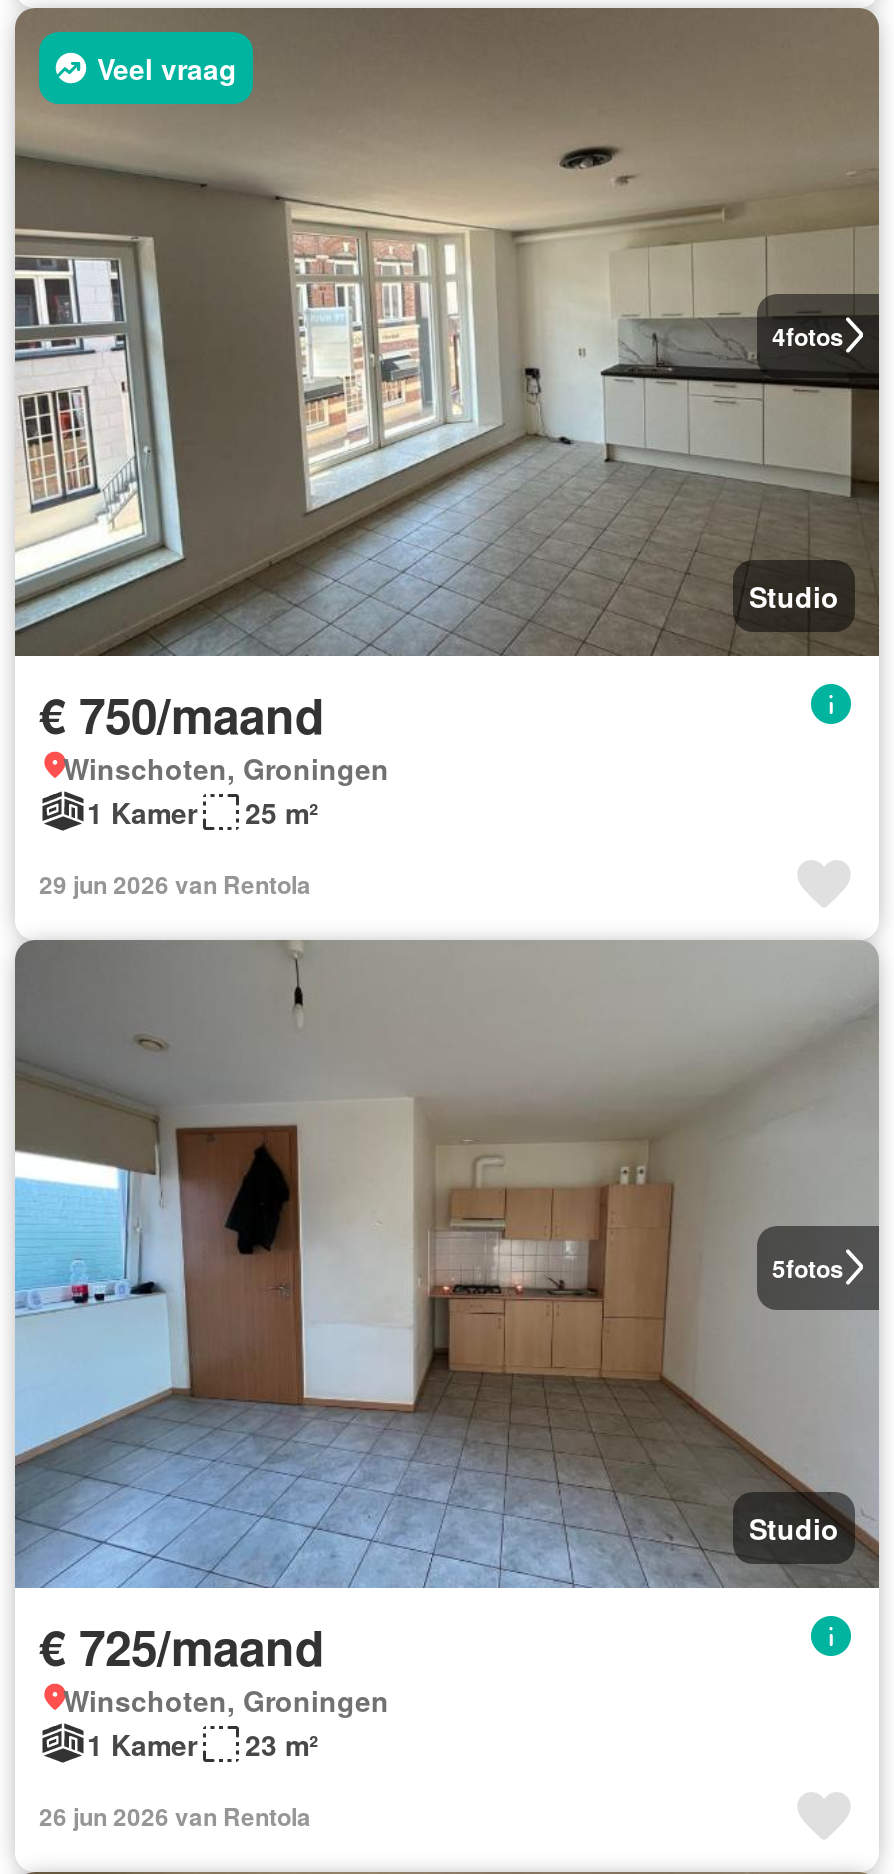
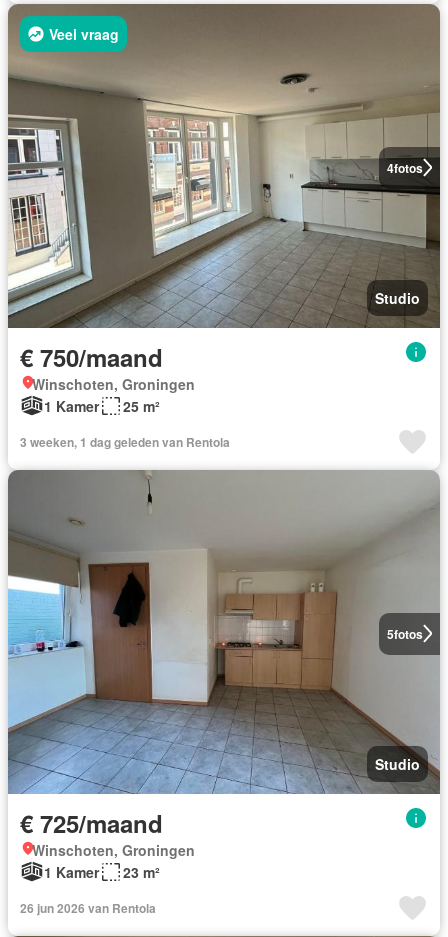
- 29 jun 2026 van Rentola
+ 3 weeken, 1 dag geleden van Rentola
